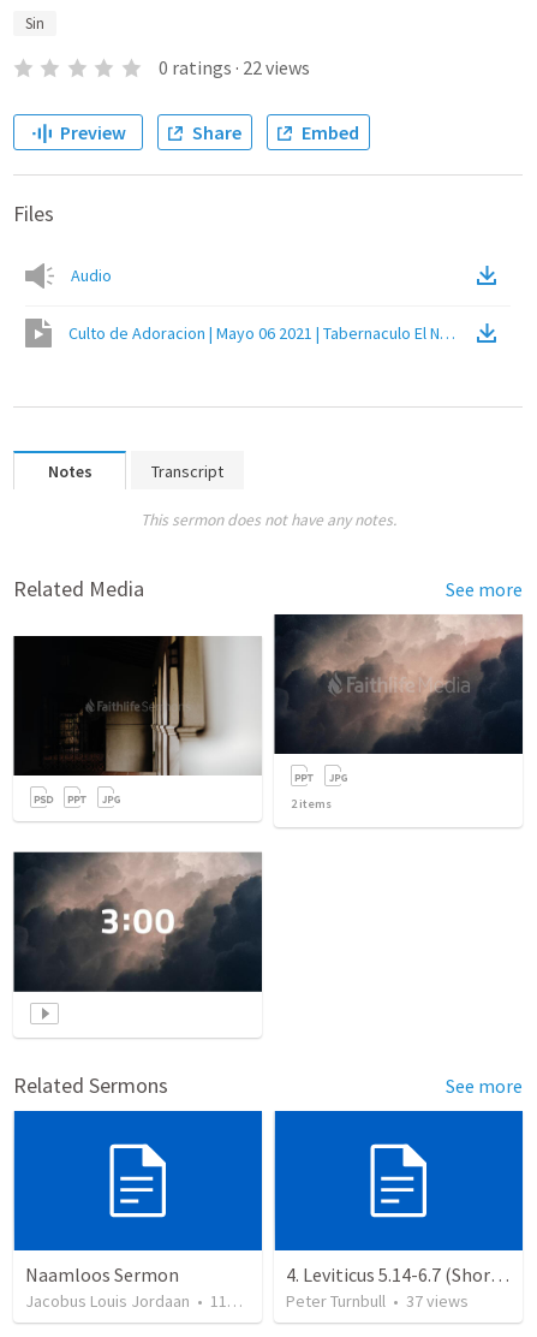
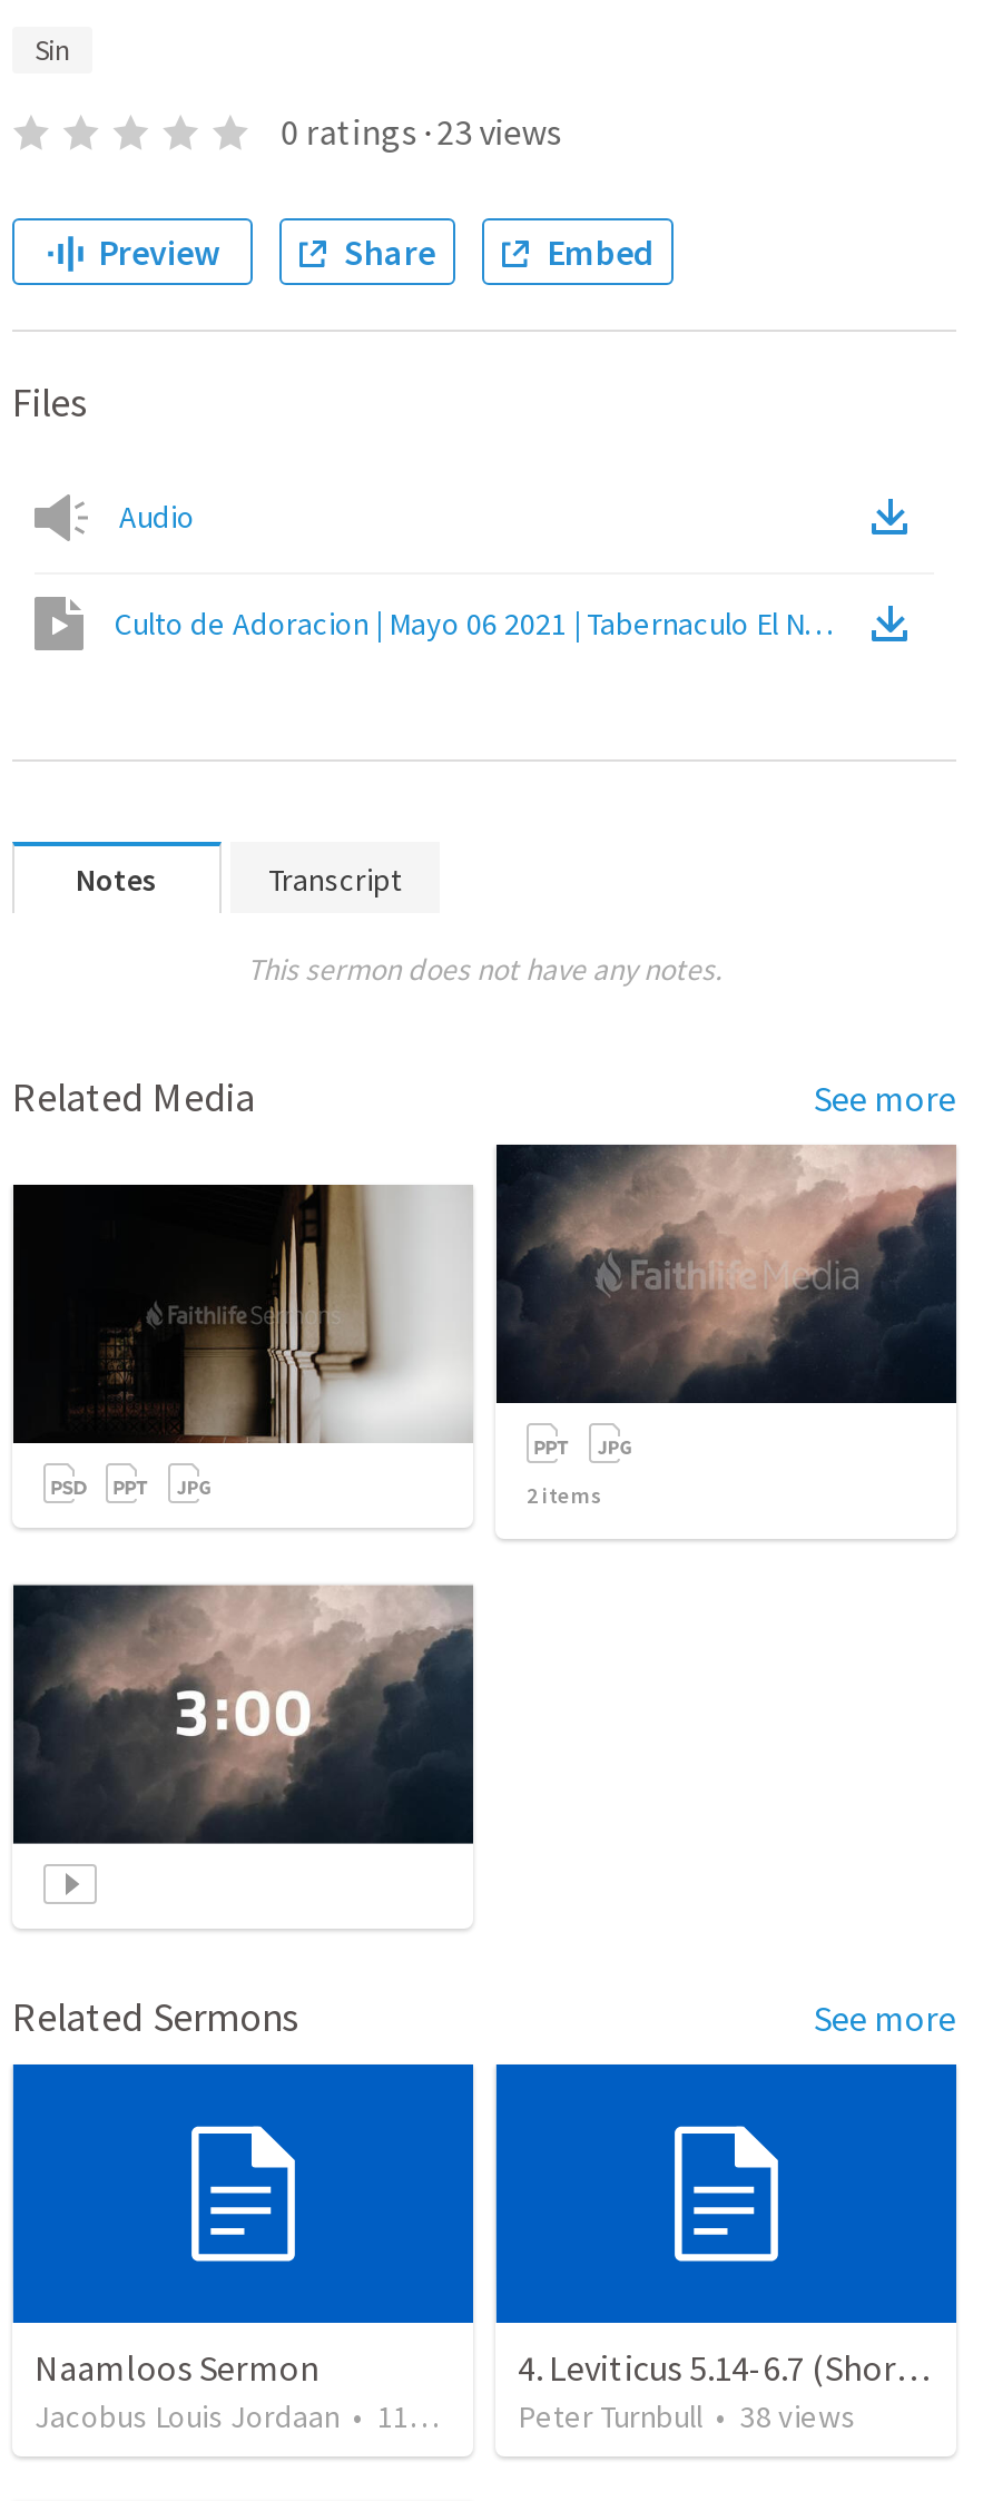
- 0 ratings · 22 views
+ 0 ratings · 23 views

- Peter Turnbull • 37 views
+ Peter Turnbull • 38 views
